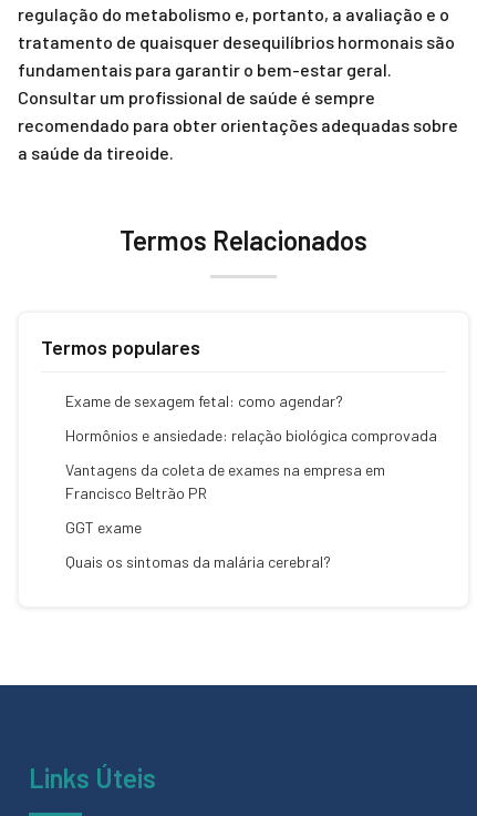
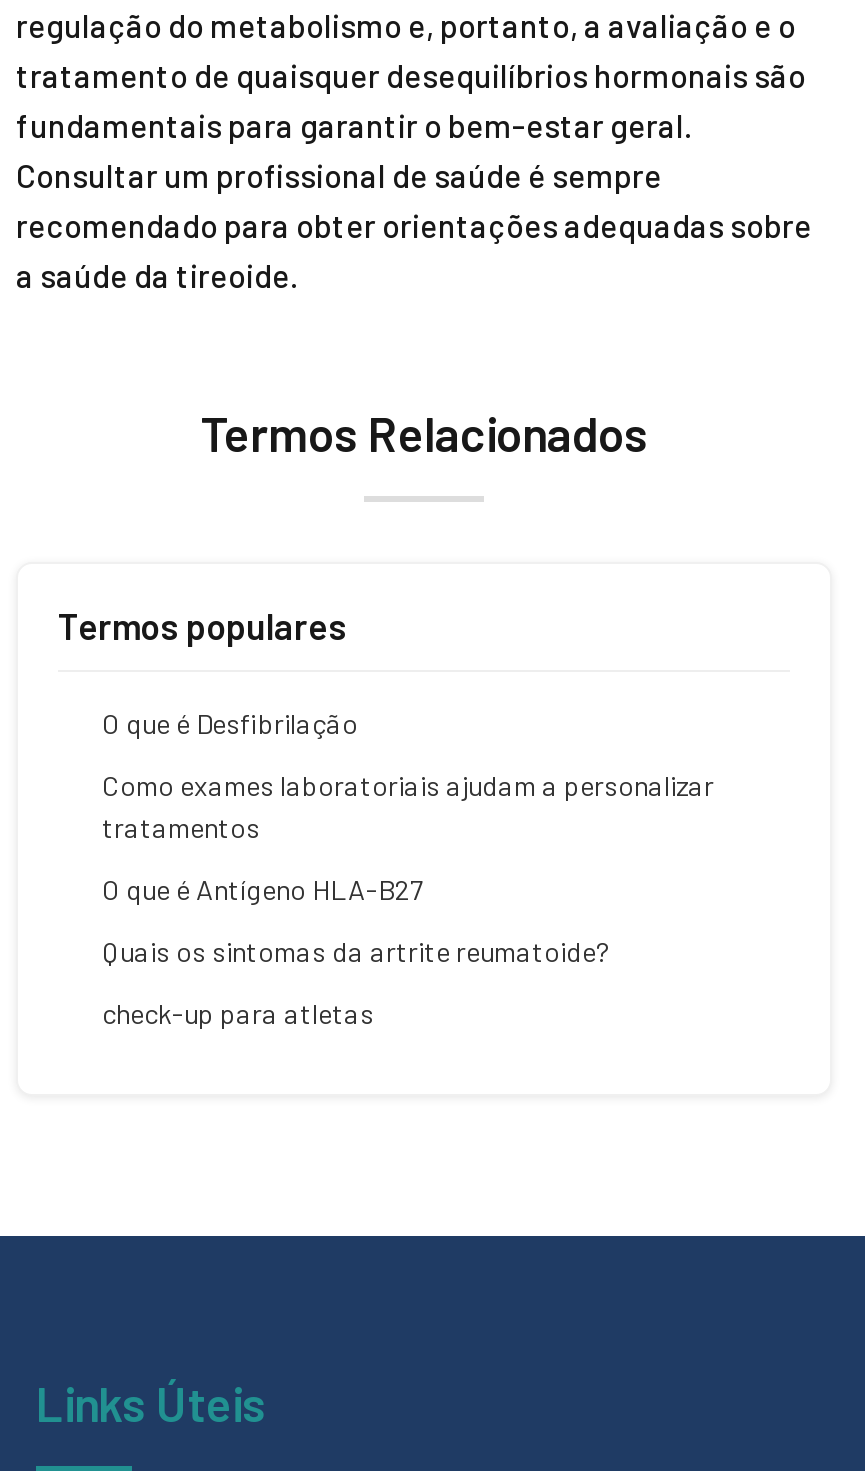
- Exame de sexagem fetal: como agendar?
+ O que é Desfibrilação

- Hormônios e ansiedade: relação biológica comprovada
+ Como exames laboratoriais ajudam a personalizar
+ tratamentos

- Vantagens da coleta de exames na empresa em
- Francisco Beltrão PR
+ O que é Antígeno HLA-B27

- GGT exame
+ Quais os sintomas da artrite reumatoide?

- Quais os sintomas da malária cerebral?
+ check-up para atletas
